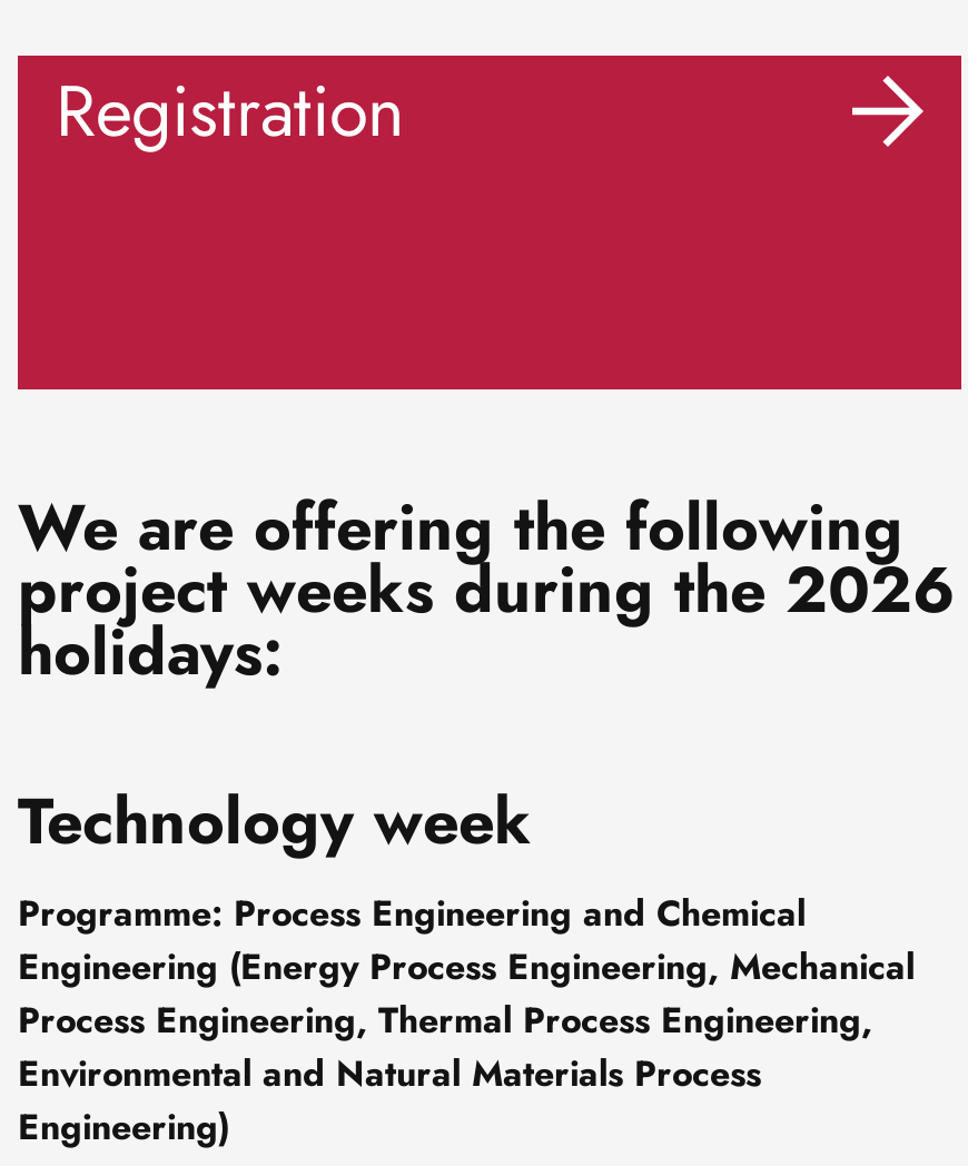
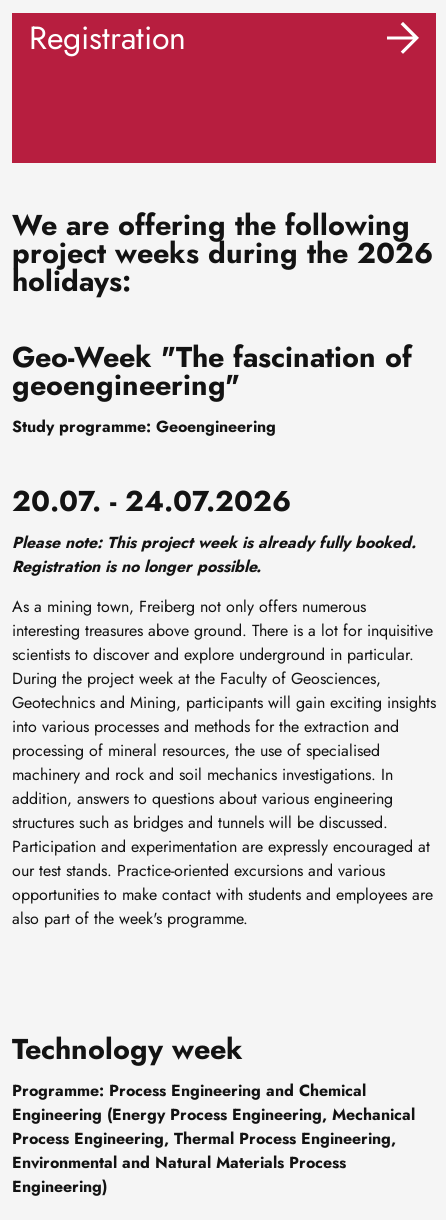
+ Geo-Week "The fascination of
+ geoengineering"
+ Study programme: Geoengineering
+ 20.07. - 24.07.2026
+ Please note: This project week is already fully booked.
+ Registration is no longer possible.
+ As a mining town, Freiberg not only offers numerous
+ interesting treasures above ground. There is a lot for inquisitive
+ scientists to discover and explore underground in particular.
+ During the project week at the Faculty of Geosciences,
+ Geotechnics and Mining, participants will gain exciting insights
+ into various processes and methods for the extraction and
+ processing of mineral resources, the use of specialised
+ machinery and rock and soil mechanics investigations. In
+ addition, answers to questions about various engineering
+ structures such as bridges and tunnels will be discussed.
+ Participation and experimentation are expressly encouraged at
+ our test stands. Practice-oriented excursions and various
+ opportunities to make contact with students and employees are
+ also part of the week's programme.
